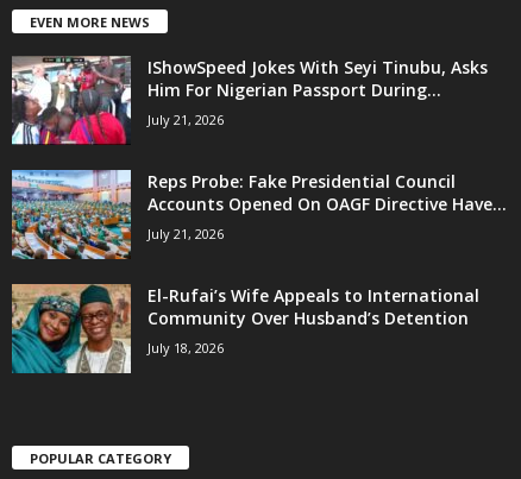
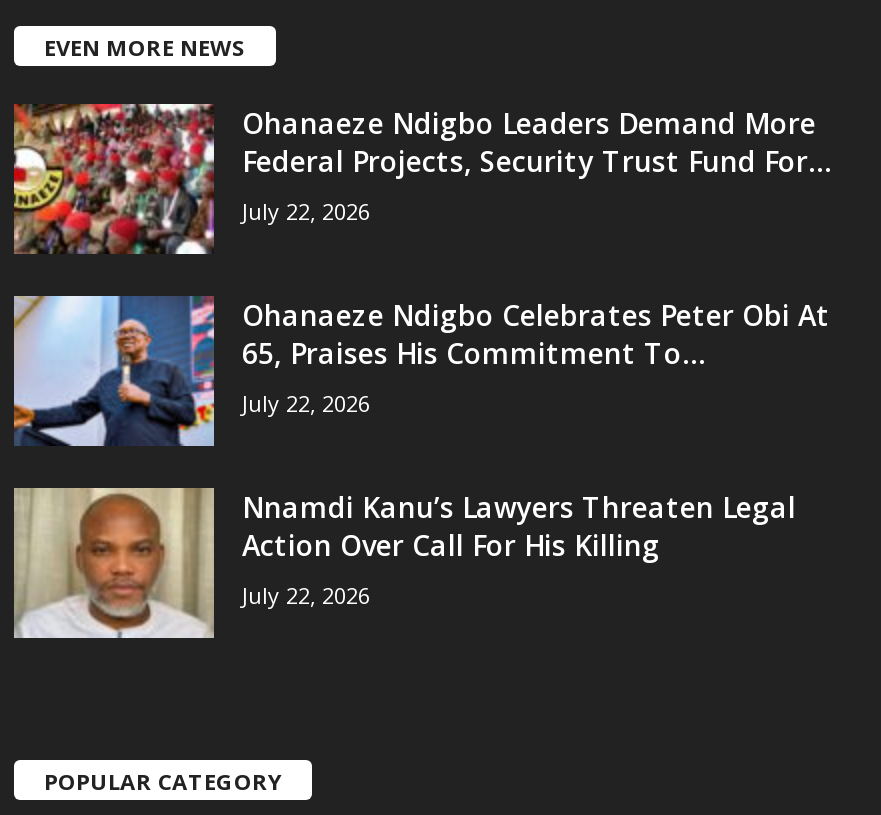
- [image]
- IShowSpeed Jokes With Seyi Tinubu, Asks
- Him For Nigerian Passport During...
- July 21, 2026
+ [image]
+ Ohanaeze Ndigbo Leaders Demand More
+ Federal Projects, Security Trust Fund For...
+ July 22, 2026

- [image]
- Reps Probe: Fake Presidential Council
- Accounts Opened On OAGF Directive Have...
- July 21, 2026
+ [image]
+ Ohanaeze Ndigbo Celebrates Peter Obi At
+ 65, Praises His Commitment To...
+ July 22, 2026

- [image]
- El-Rufai’s Wife Appeals to International
- Community Over Husband’s Detention
- July 18, 2026
+ [image]
+ Nnamdi Kanu’s Lawyers Threaten Legal
+ Action Over Call For His Killing
+ July 22, 2026
